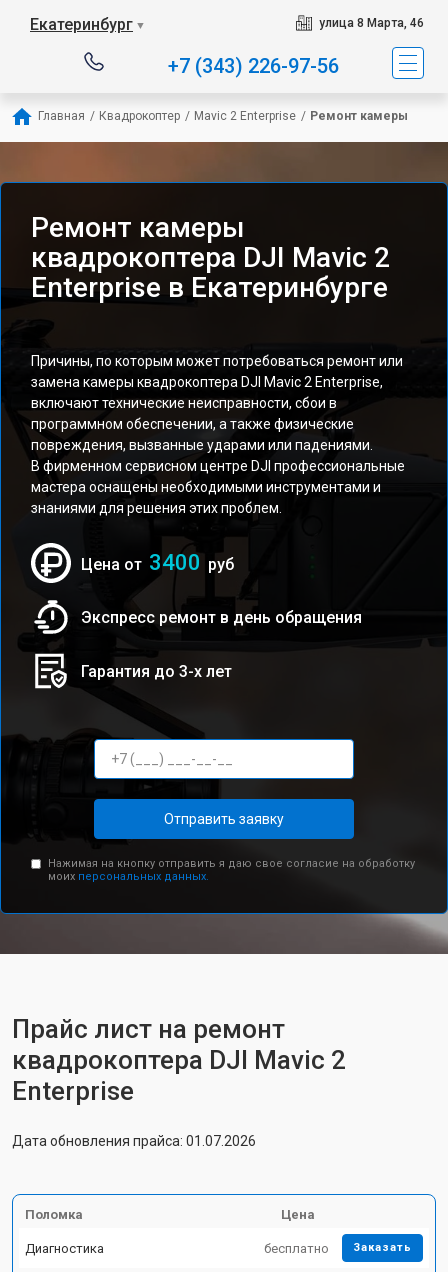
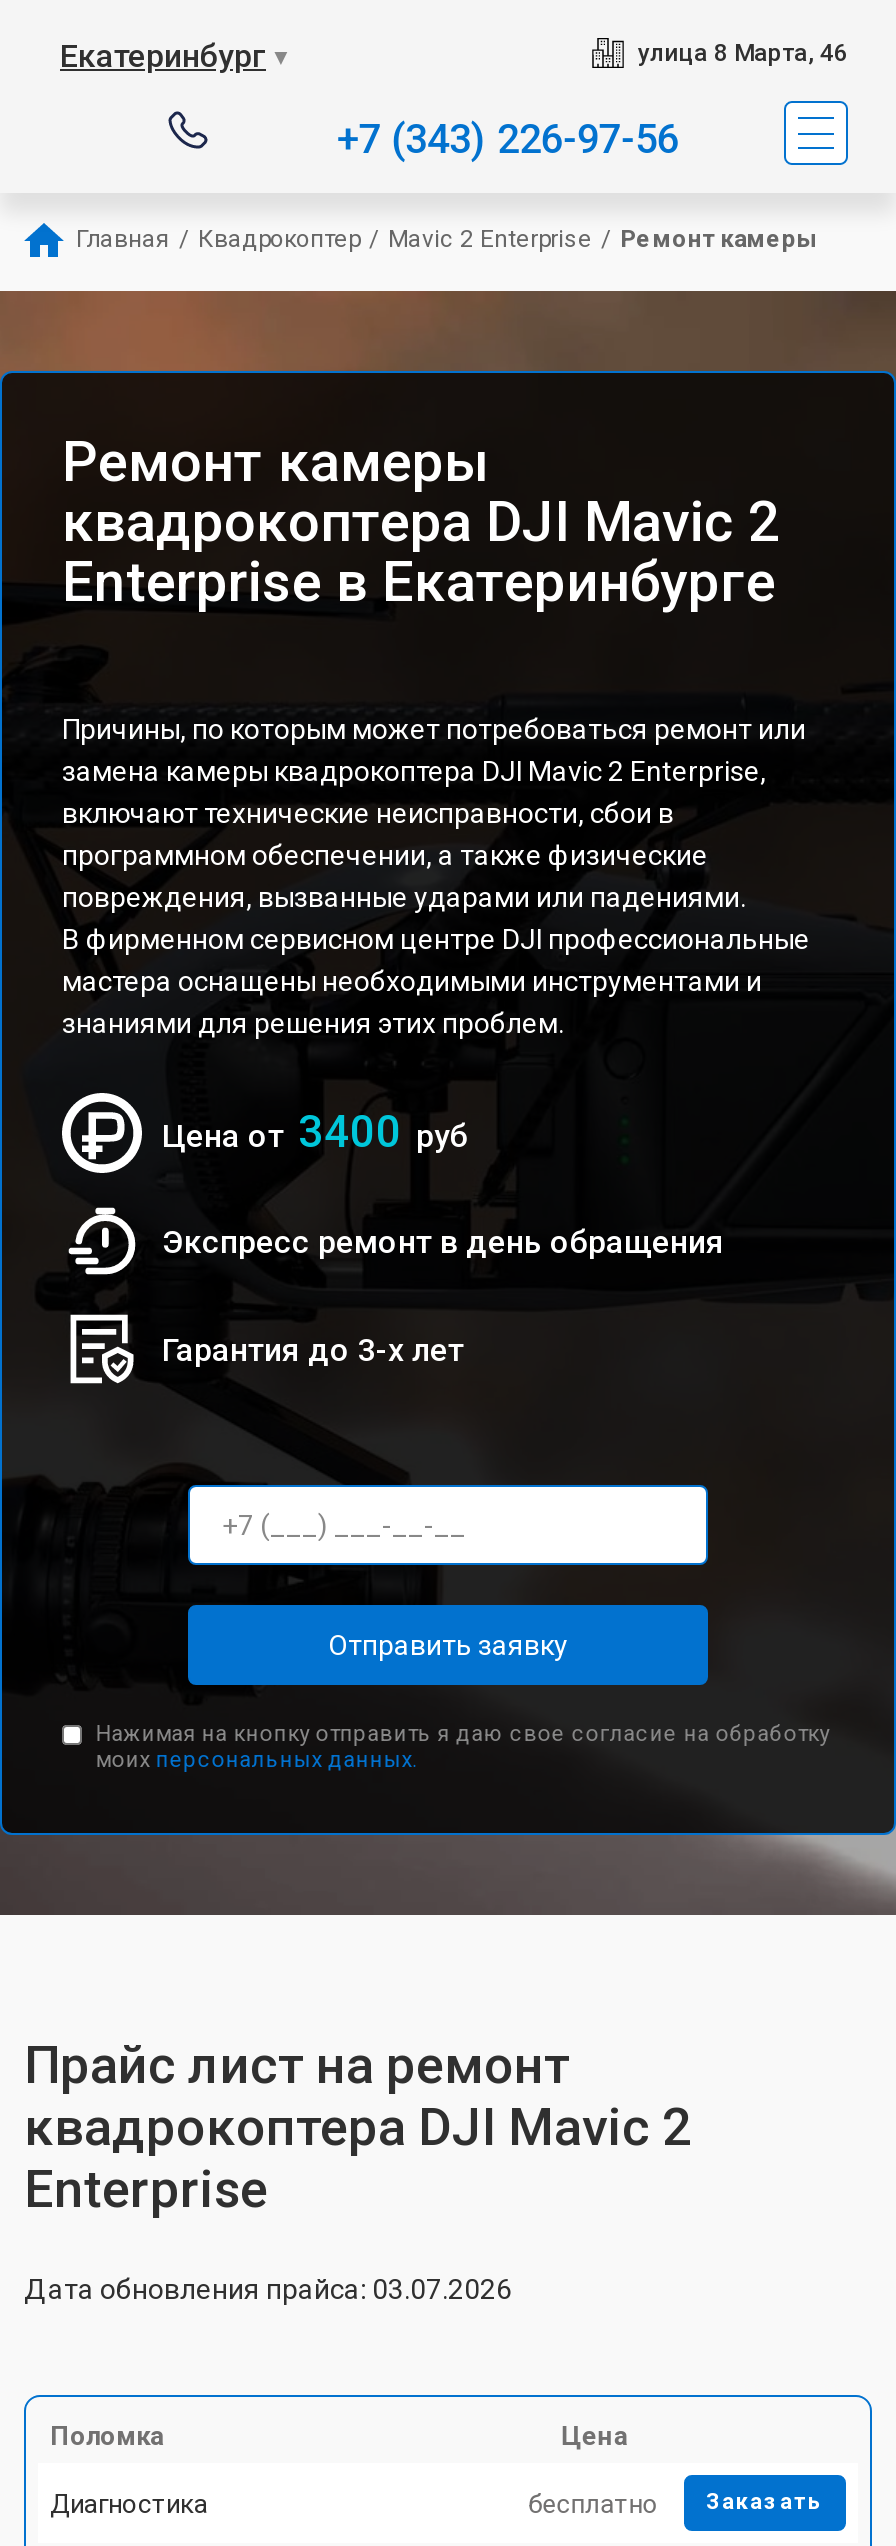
- Дата обновления прайса: 01.07.2026
+ Дата обновления прайса: 03.07.2026
